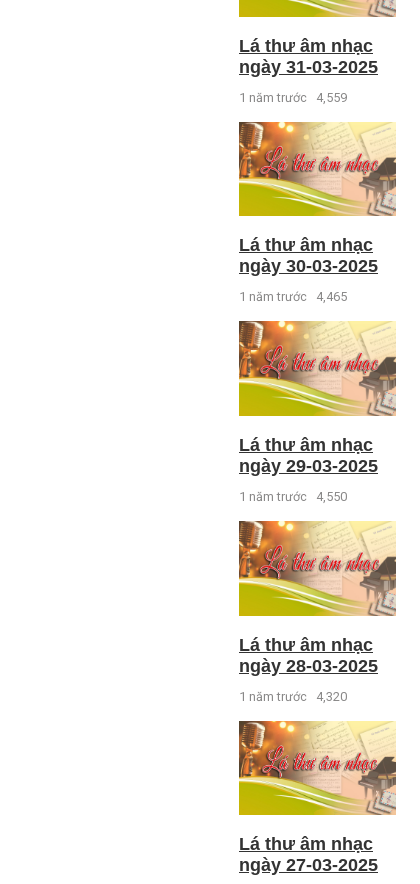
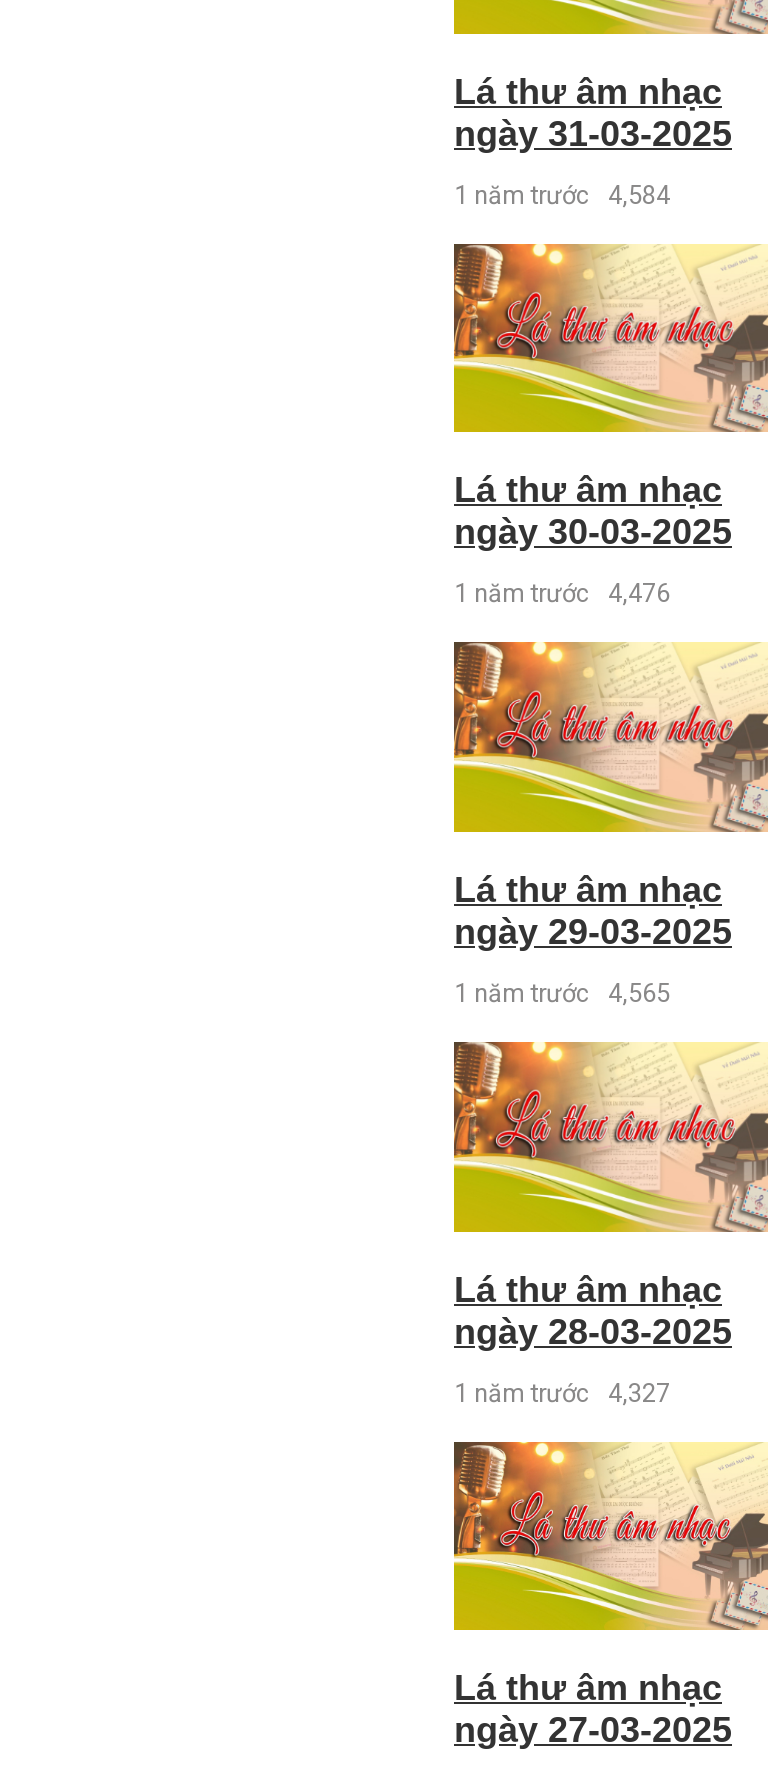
- 1 năm trước 4,559
+ 1 năm trước 4,584

- 1 năm trước 4,465
+ 1 năm trước 4,476

- 1 năm trước 4,550
+ 1 năm trước 4,565

- 1 năm trước 4,320
+ 1 năm trước 4,327
